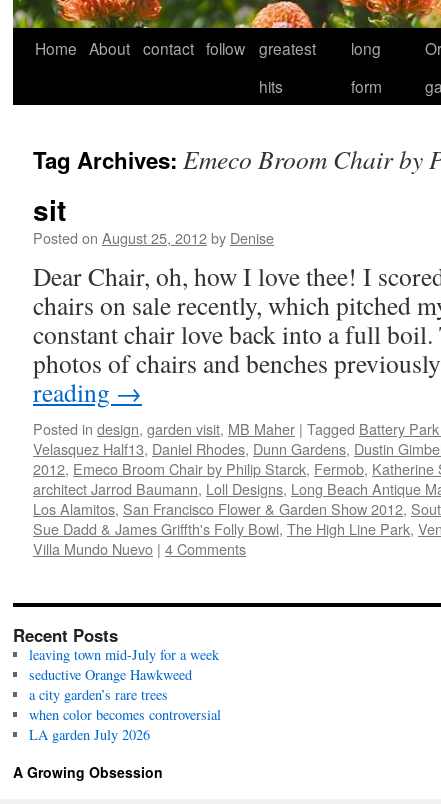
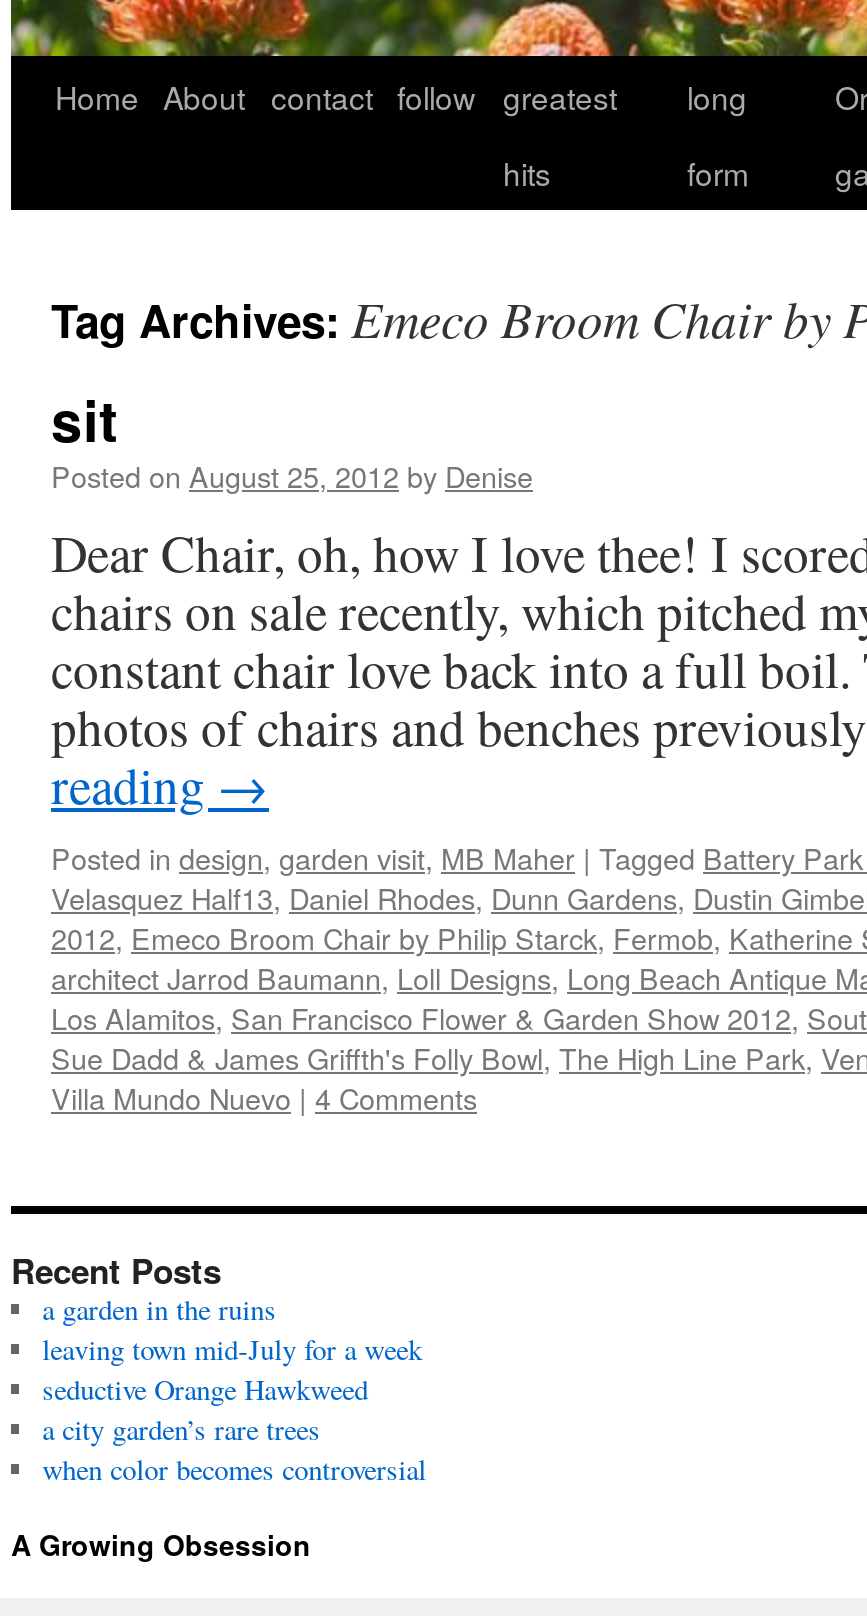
+ a garden in the ruins

moved down: leaving town mid-July for a week | seductive Orange Hawkweed | a city garden’s rare trees | when color becomes controversial

- LA garden July 2026
